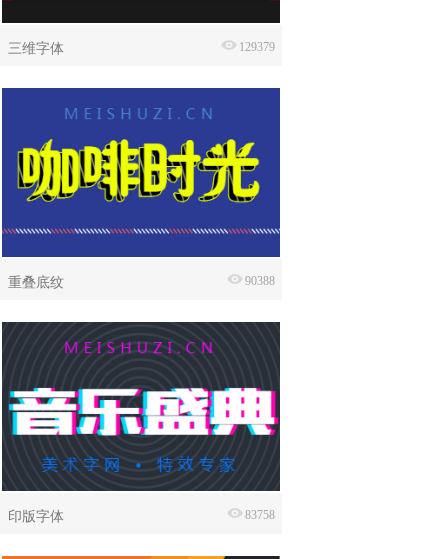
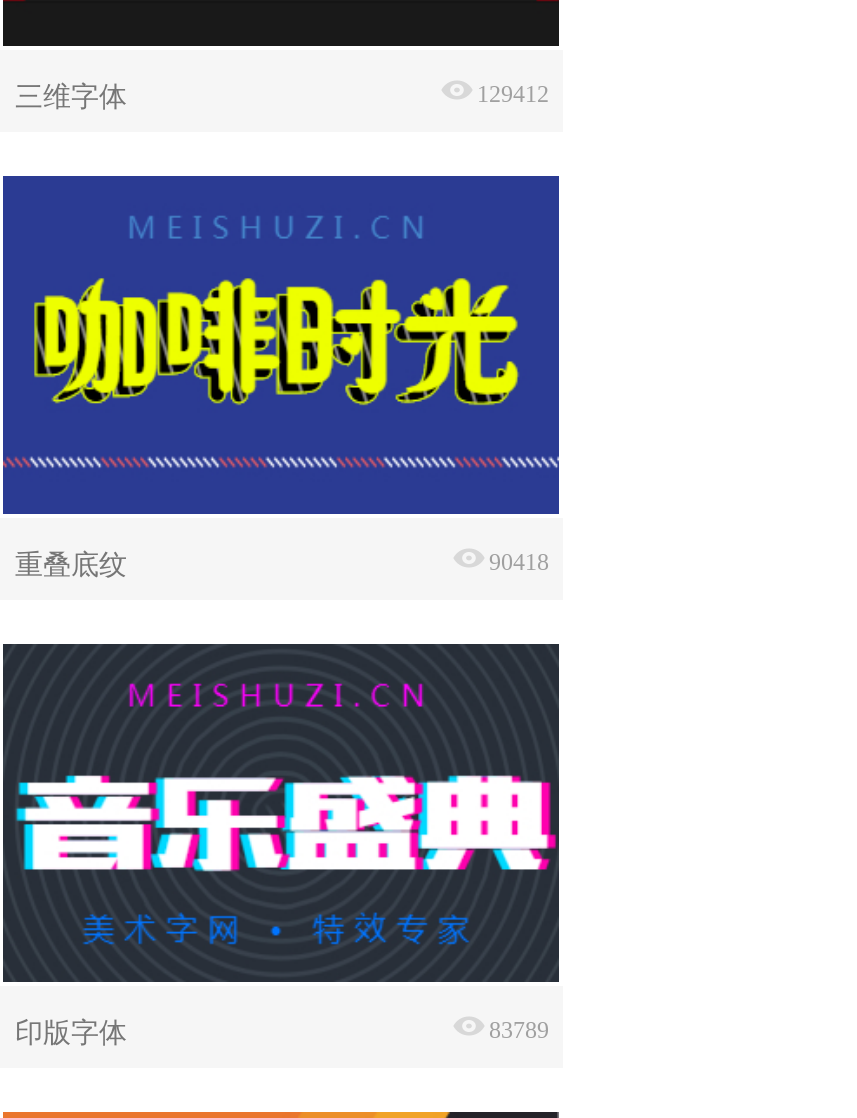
- 129379
+ 129412

- 90388
+ 90418

- 83758
+ 83789
